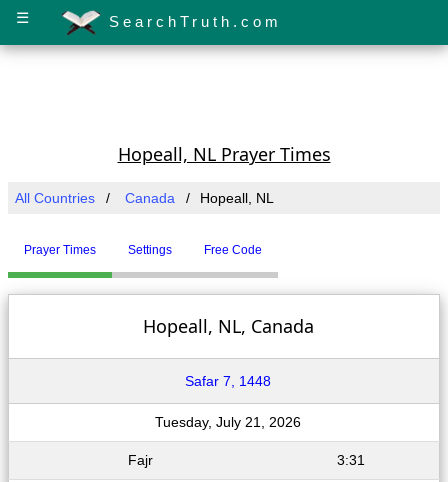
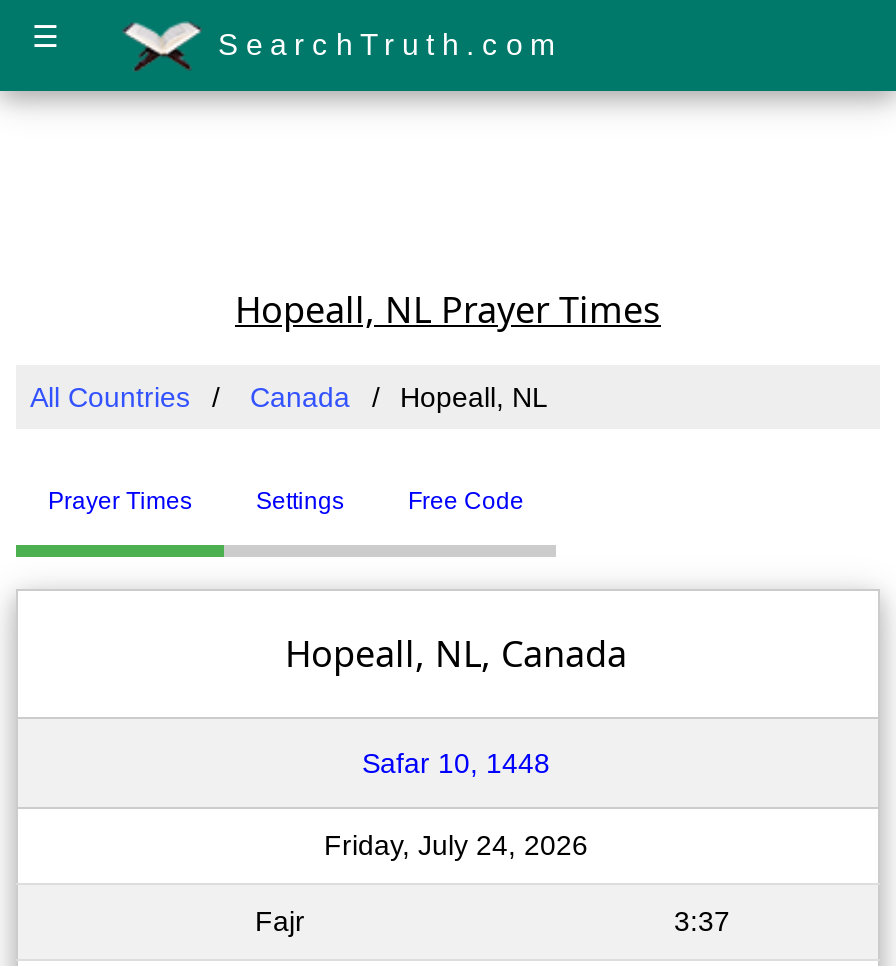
- Safar 7, 1448
+ Safar 10, 1448

- Tuesday, July 21, 2026
+ Friday, July 24, 2026

- 3:31
+ 3:37
